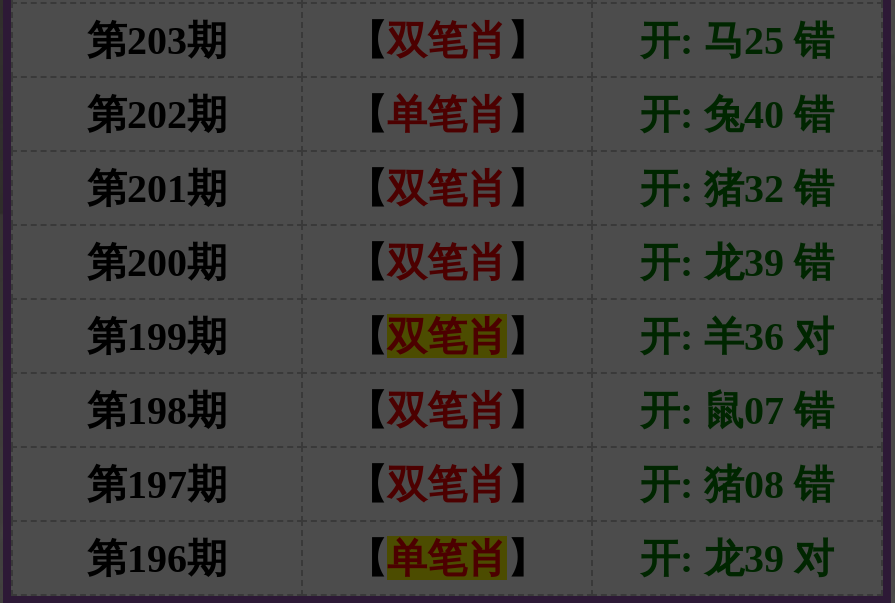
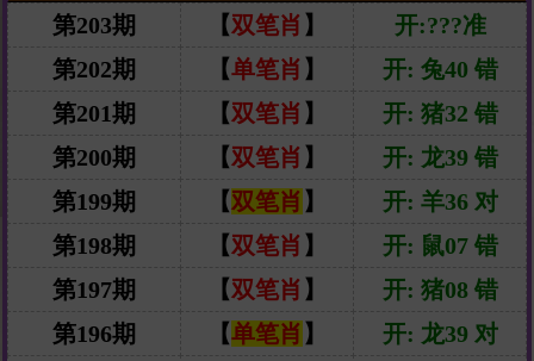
- 开: 马25 错
+ 开:???准
